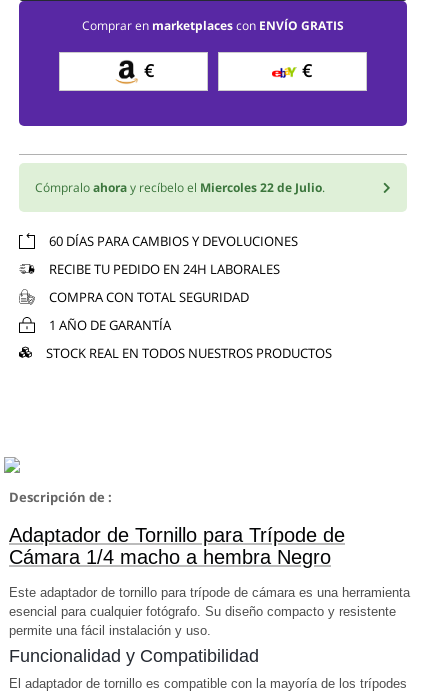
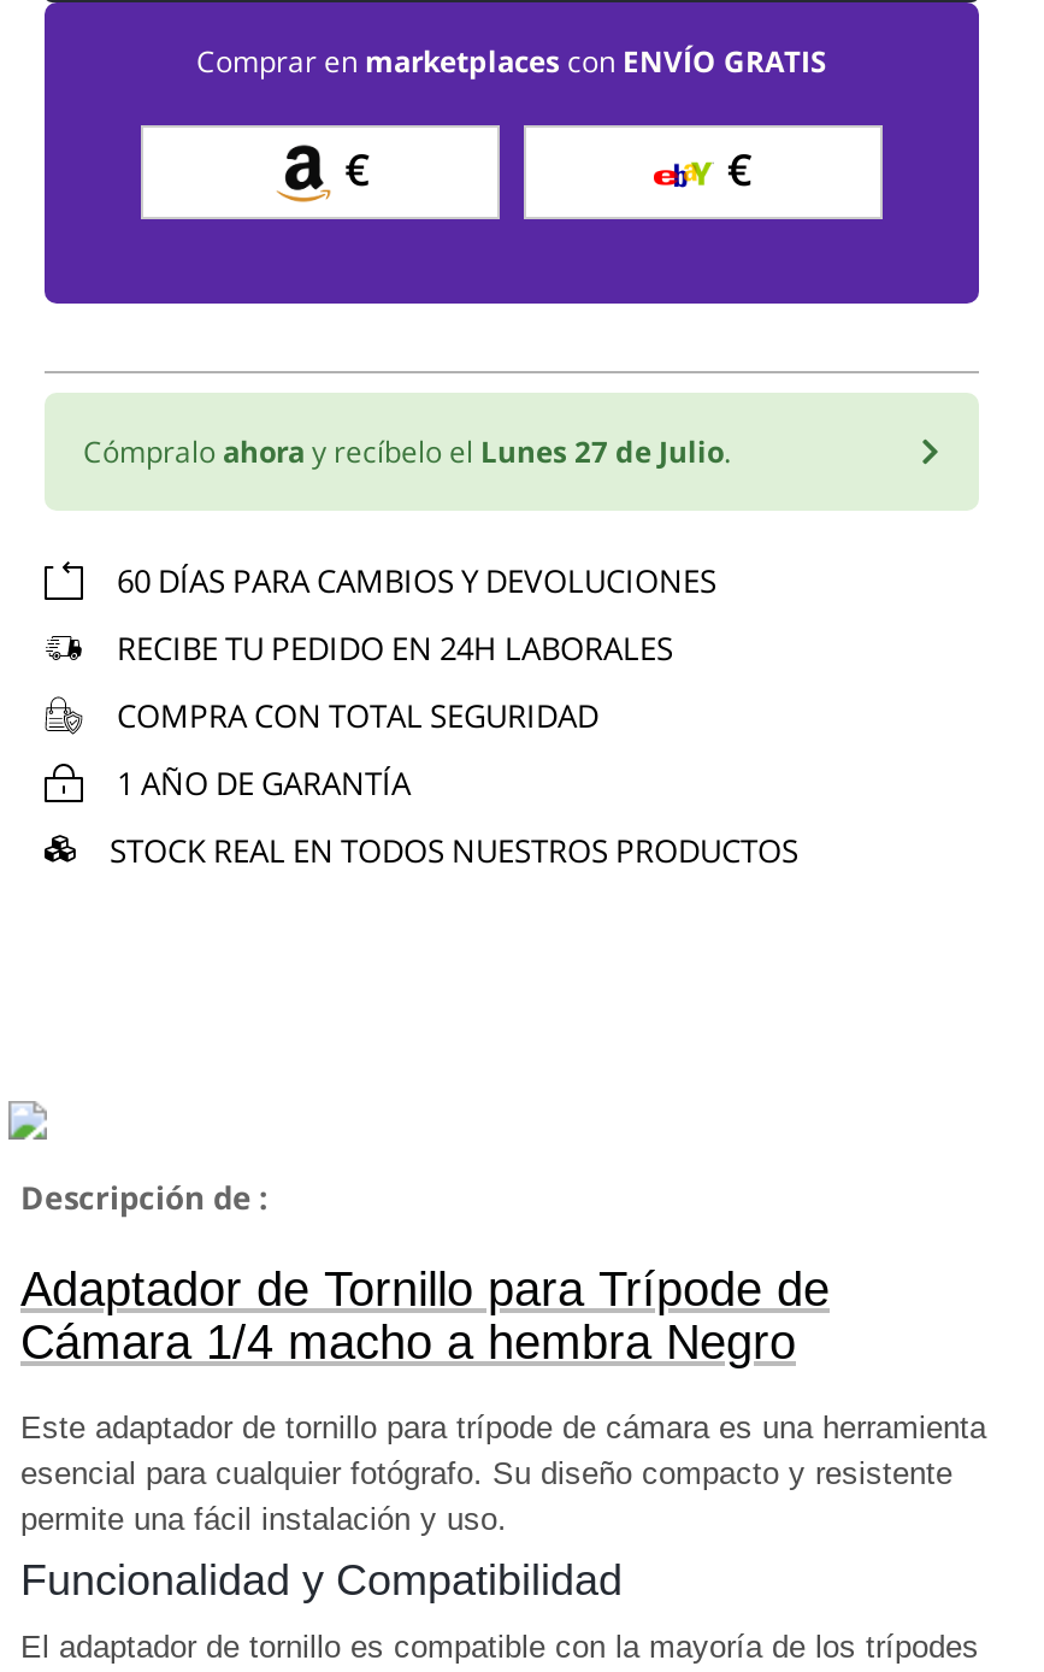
- Cómpralo ahora y recíbelo el Miercoles 22 de Julio.
+ Cómpralo ahora y recíbelo el Lunes 27 de Julio.
